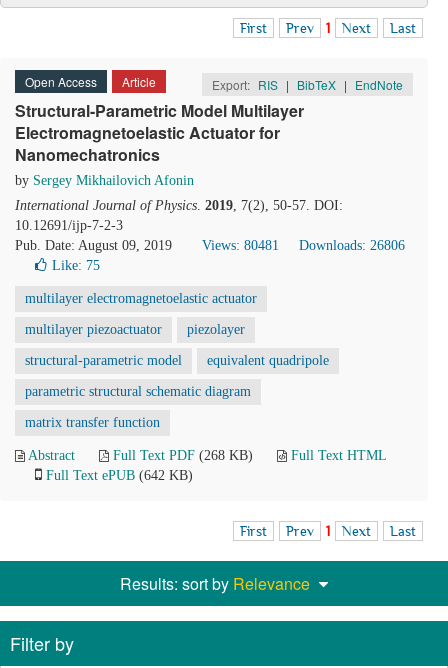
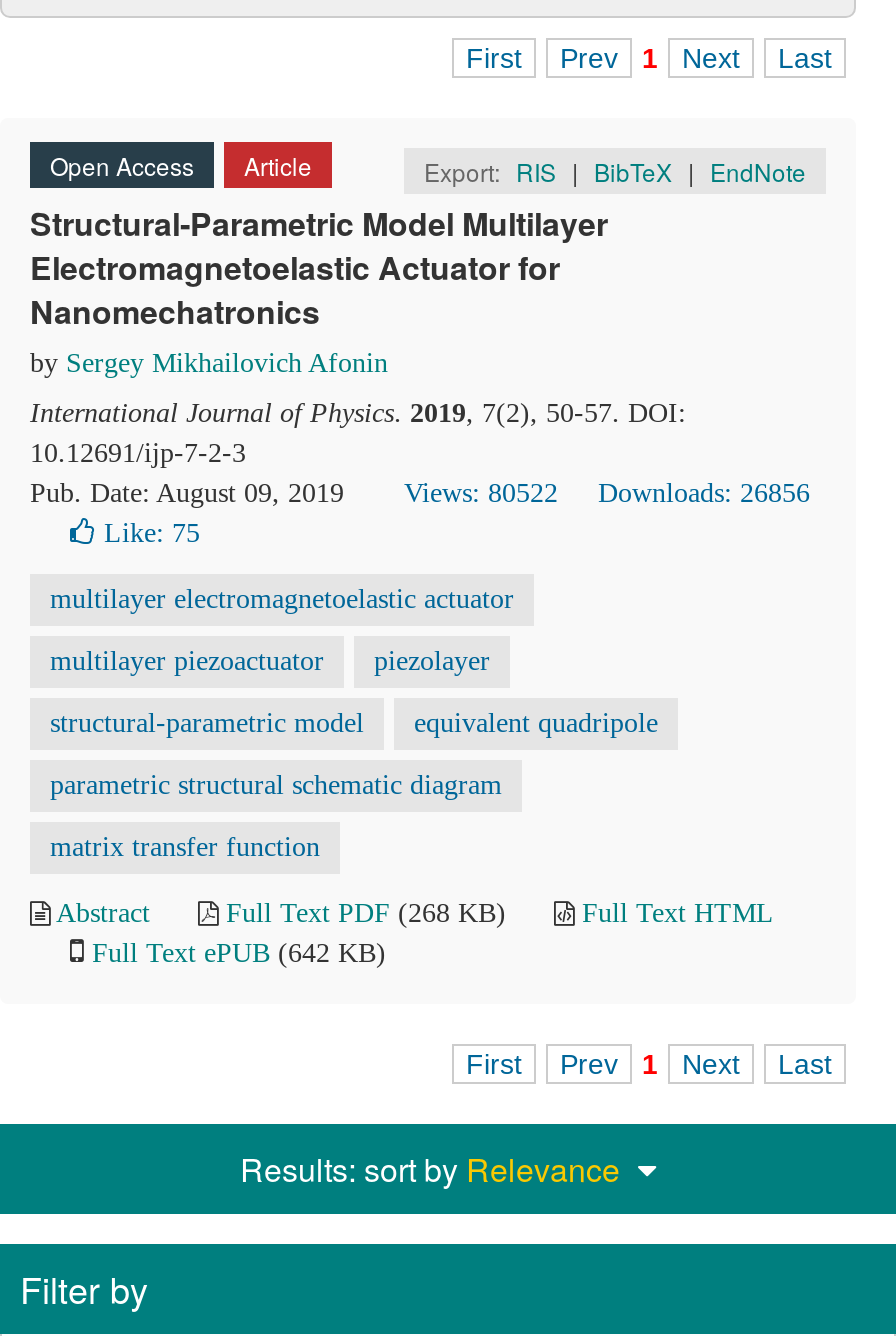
- Views: 80481
+ Views: 80522

- Downloads: 26806
+ Downloads: 26856
